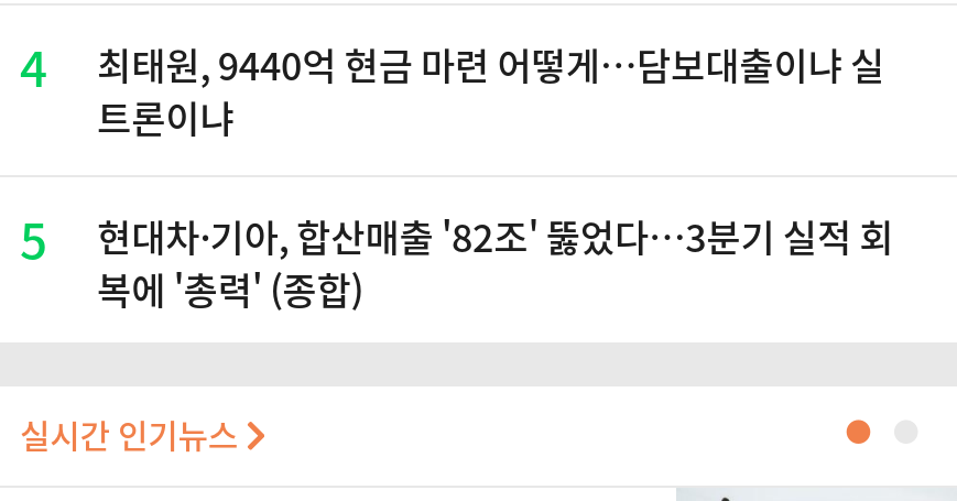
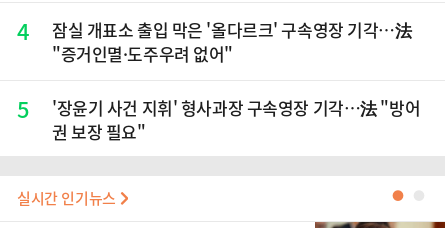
- 최태원, 9440억 현금 마련 어떻게…담보대출이냐 실
- 트론이냐
+ 잠실 개표소 출입 막은 '올다르크' 구속영장 기각…法
+ "증거인멸·도주우려 없어"

- 현대차·기아, 합산매출 '82조' 뚫었다…3분기 실적 회
- 복에 '총력' (종합)
+ '장윤기 사건 지휘' 형사과장 구속영장 기각…法 "방어
+ 권 보장 필요"
